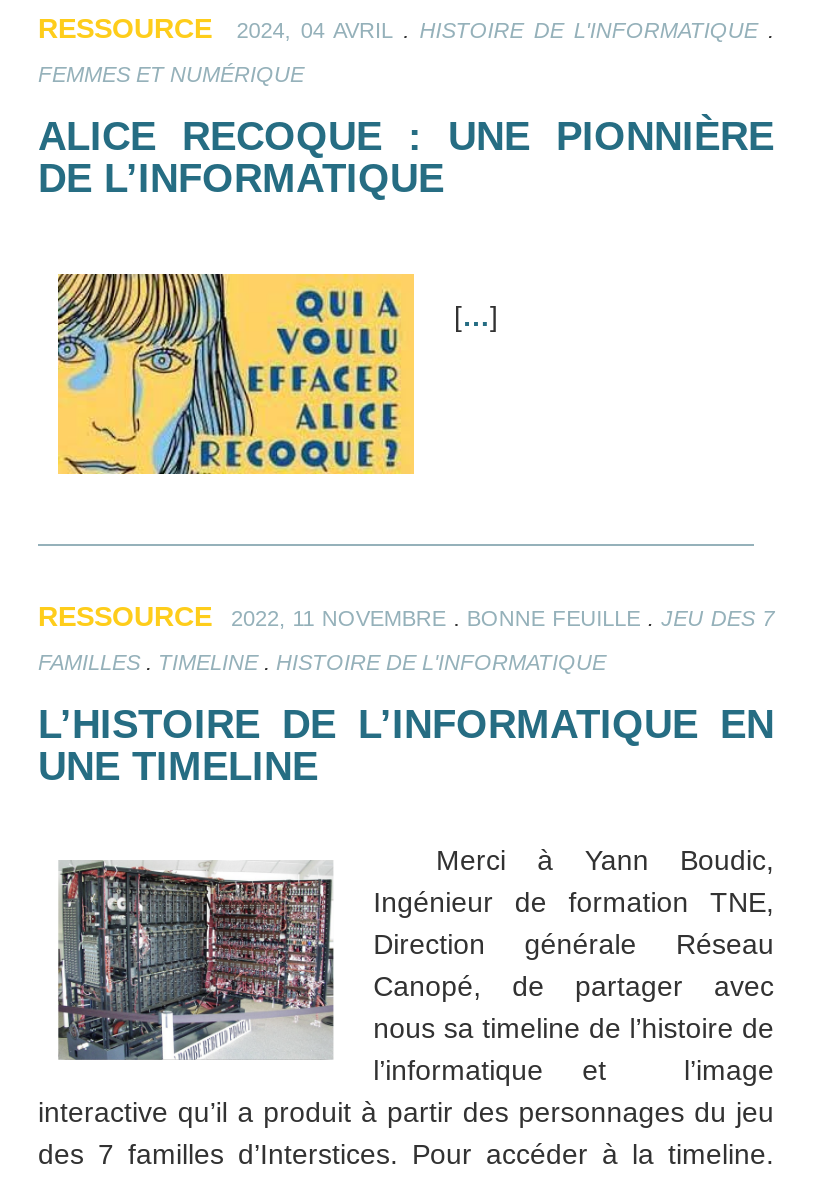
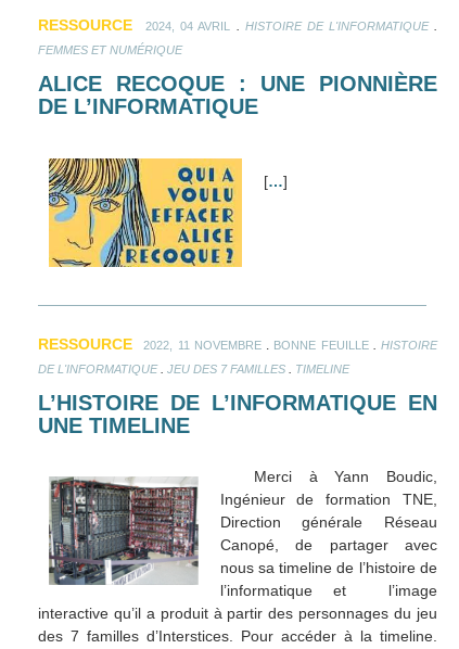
- 2022, 11 NOVEMBRE. BONNE FEUILLE. JEU DES 7
+ 2022, 11 NOVEMBRE. BONNE FEUILLE. HISTOIRE

- FAMILLES. TIMELINE. HISTOIRE DE L'INFORMATIQUE
+ DE L'INFORMATIQUE. JEU DES 7 FAMILLES. TIMELINE
